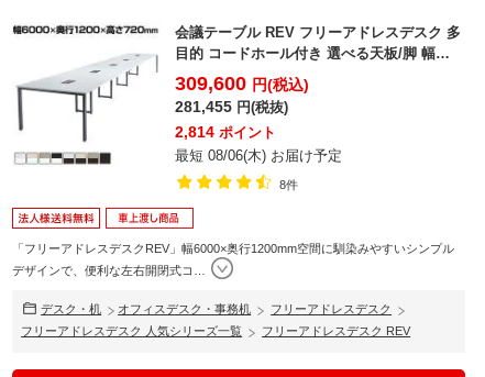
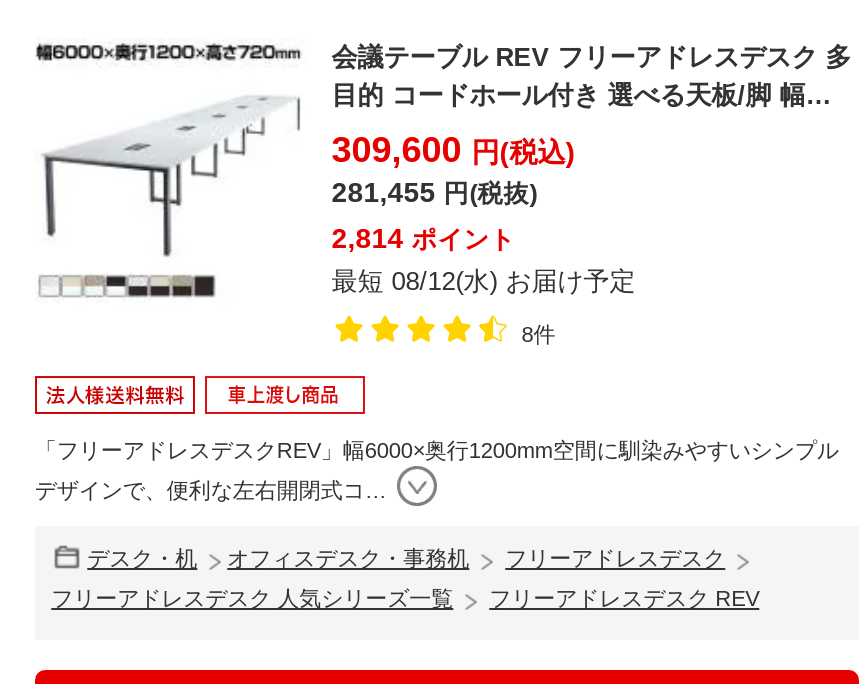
- 最短 08/06(木) お届け予定
+ 最短 08/12(水) お届け予定
